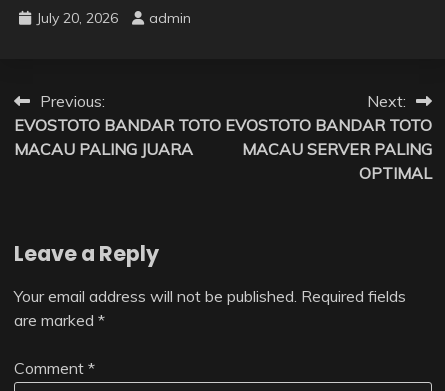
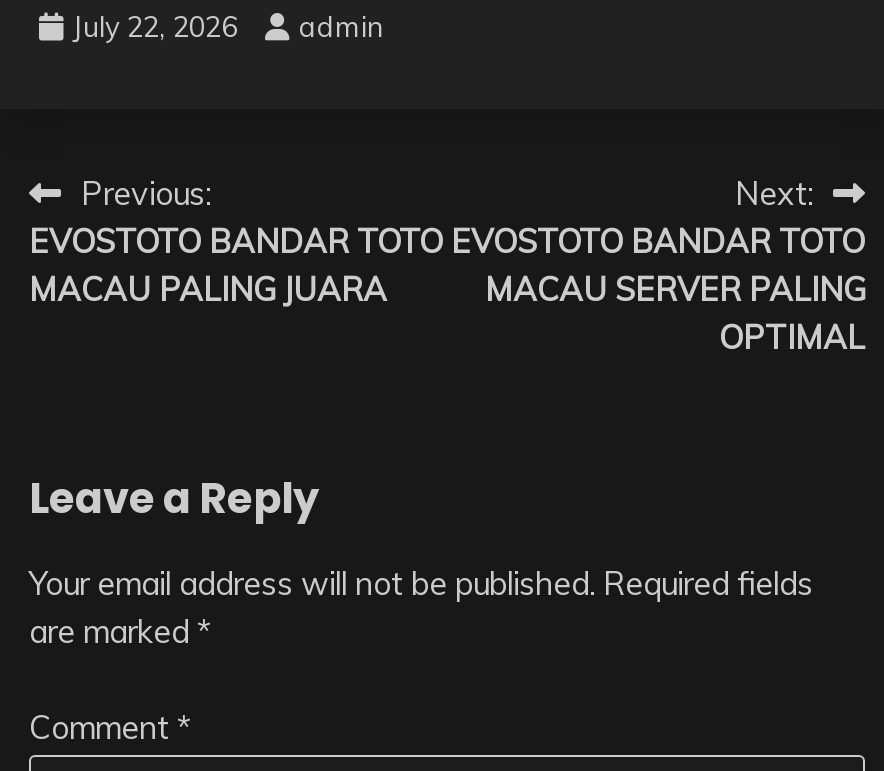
- July 20, 2026 admin
+ July 22, 2026 admin
